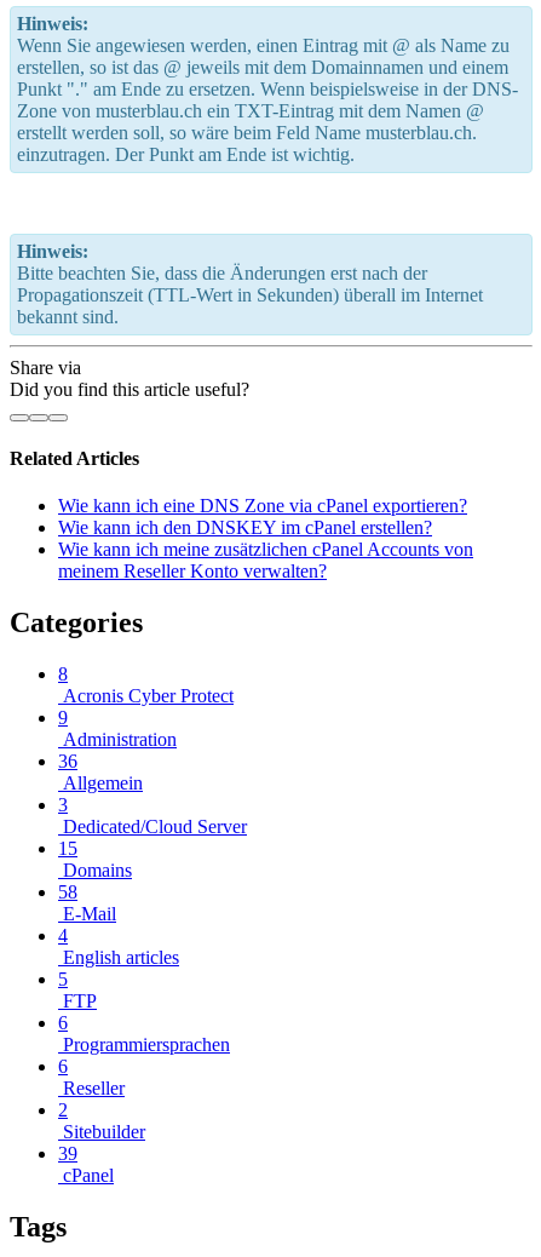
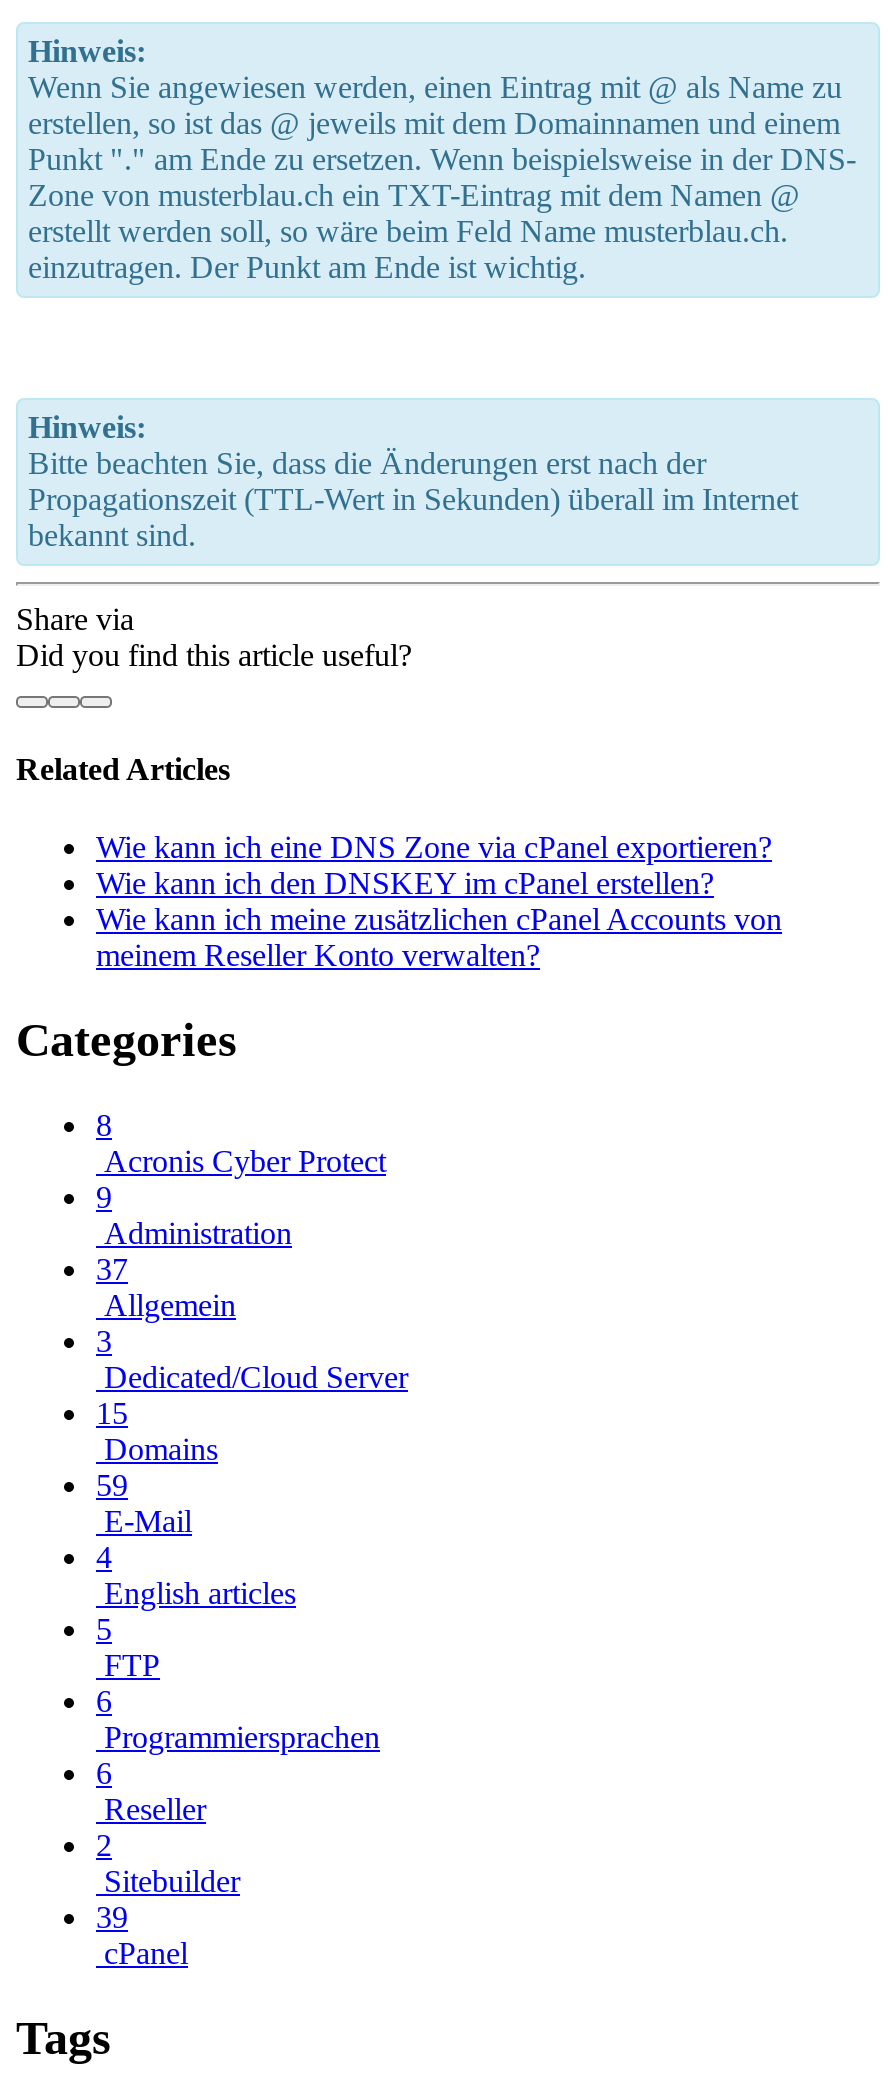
- 36
+ 37

- 58
+ 59
